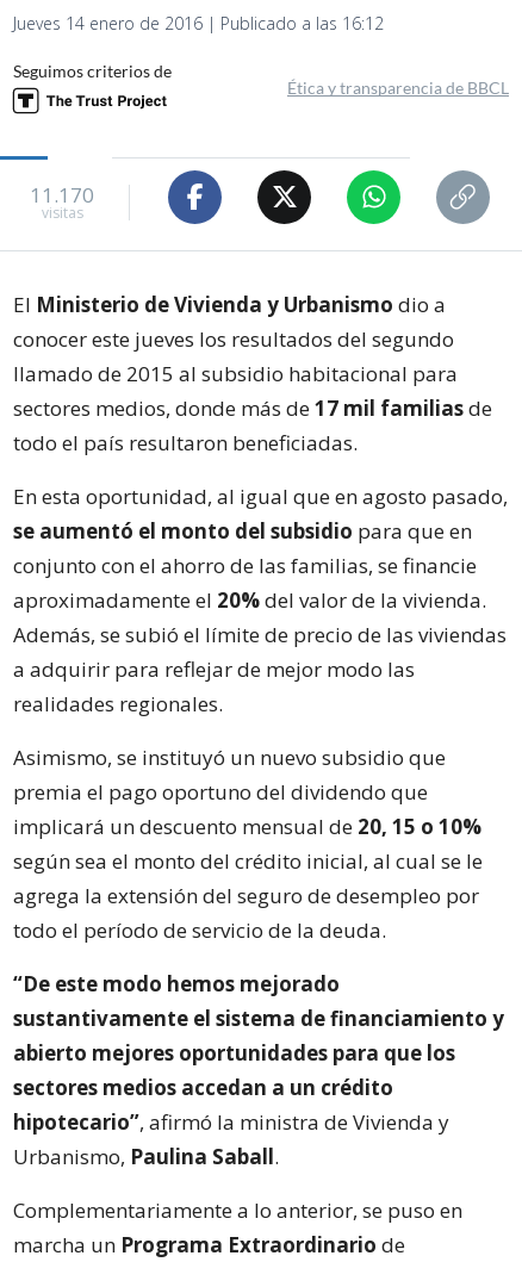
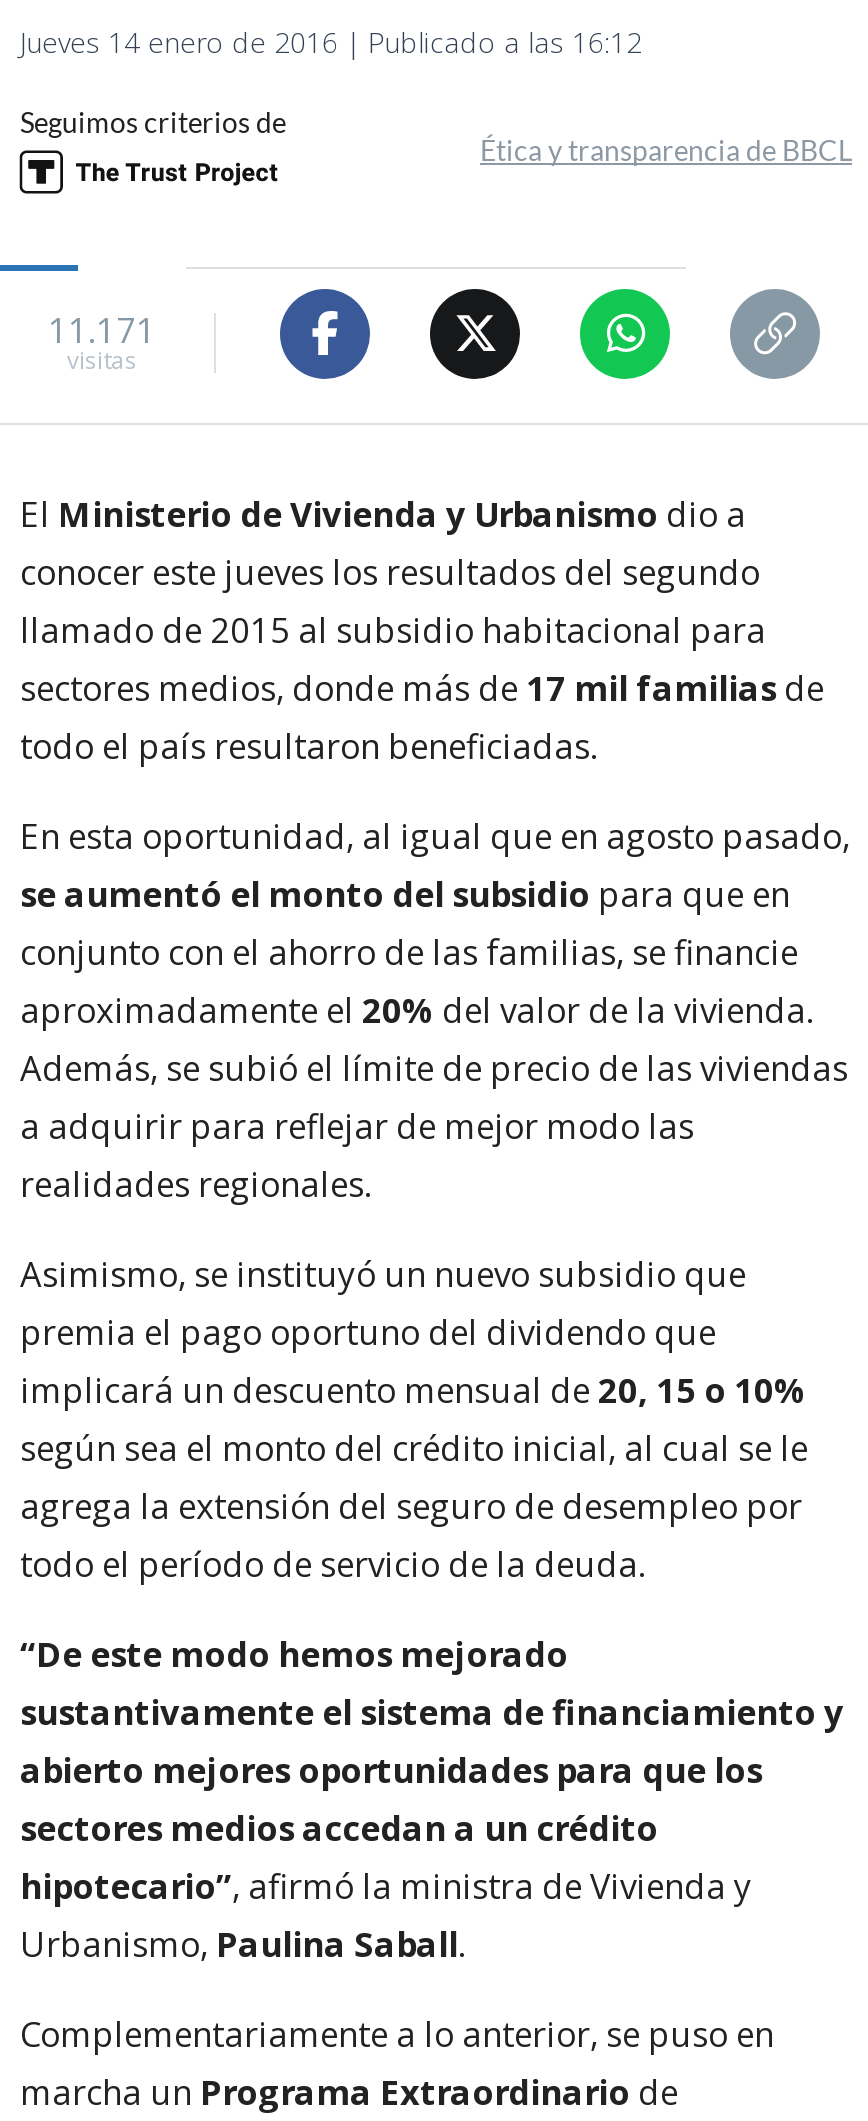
- 11.170
+ 11.171
